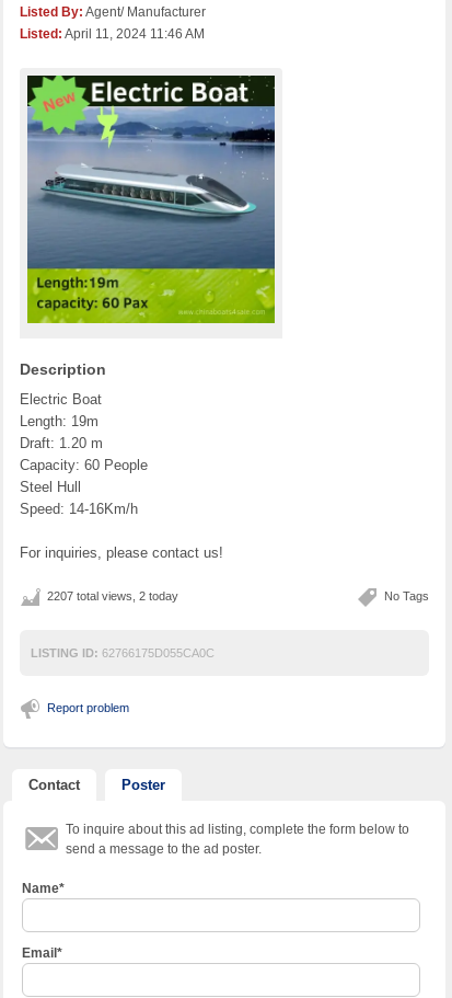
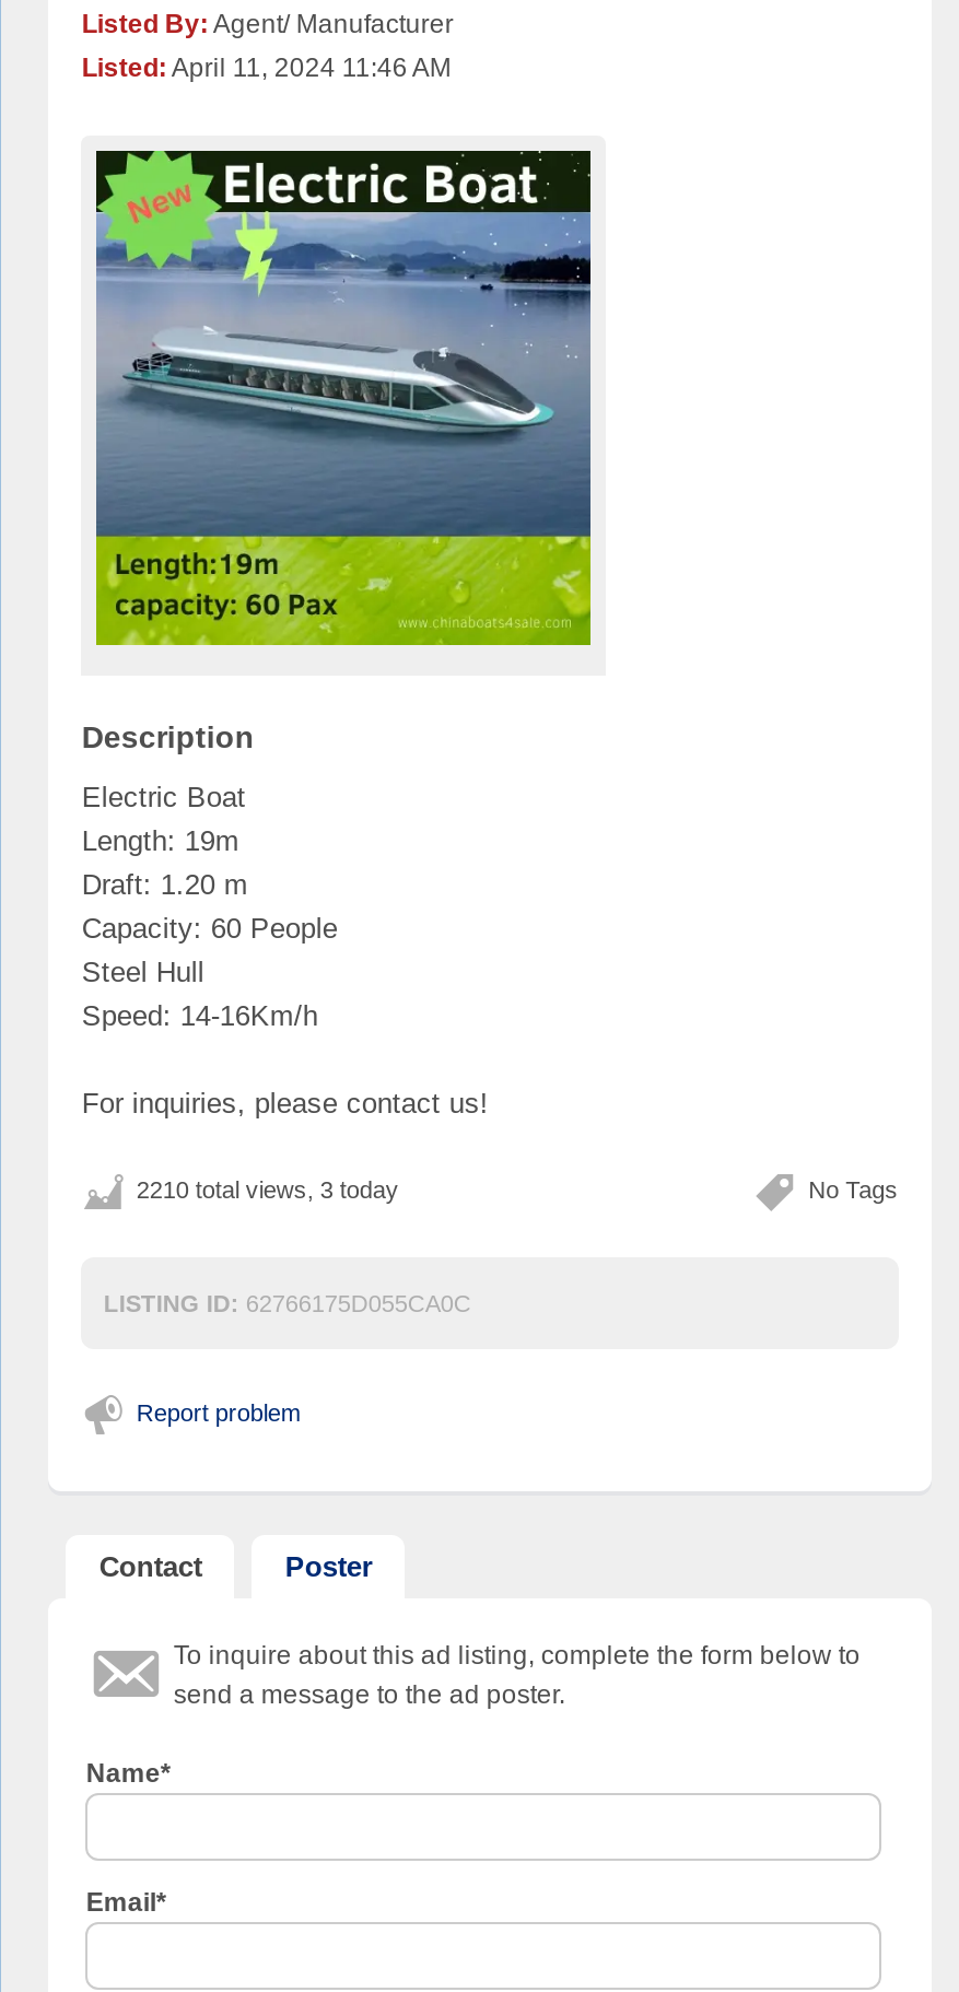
- 2207 total views, 2 today
+ 2210 total views, 3 today
